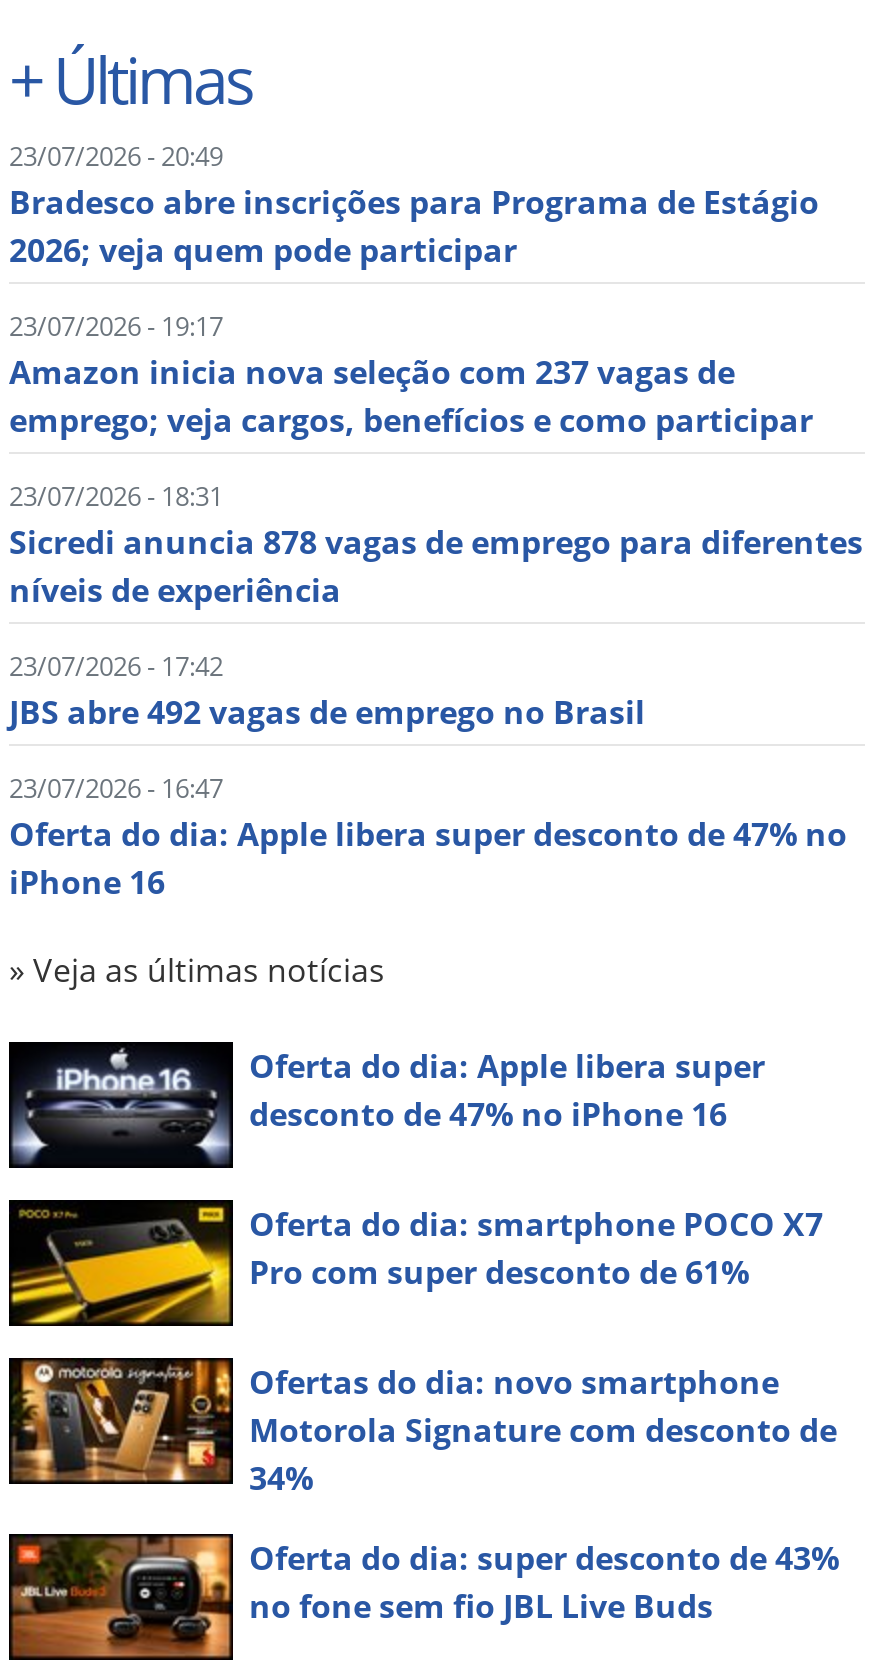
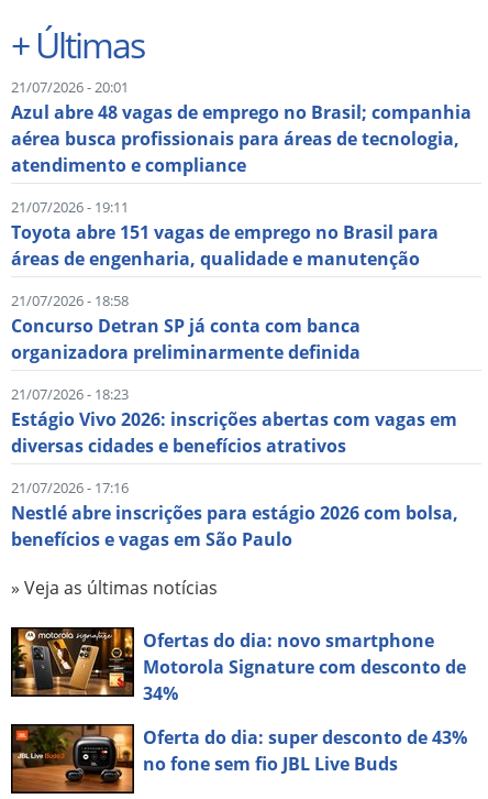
- 23/07/2026 - 20:49
- Bradesco abre inscrições para Programa de Estágio
- 2026; veja quem pode participar
+ 21/07/2026 - 20:01
+ Azul abre 48 vagas de emprego no Brasil; companhia
+ aérea busca profissionais para áreas de tecnologia,
+ atendimento e compliance

- 23/07/2026 - 19:17
- Amazon inicia nova seleção com 237 vagas de
- emprego; veja cargos, benefícios e como participar
+ 21/07/2026 - 19:11
+ Toyota abre 151 vagas de emprego no Brasil para
+ áreas de engenharia, qualidade e manutenção

- 23/07/2026 - 18:31
- Sicredi anuncia 878 vagas de emprego para diferentes
- níveis de experiência
+ 21/07/2026 - 18:58
+ Concurso Detran SP já conta com banca
+ organizadora preliminarmente definida

- 23/07/2026 - 17:42
- JBS abre 492 vagas de emprego no Brasil
+ 21/07/2026 - 18:23
+ Estágio Vivo 2026: inscrições abertas com vagas em
+ diversas cidades e benefícios atrativos

- 23/07/2026 - 16:47
- Oferta do dia: Apple libera super desconto de 47% no
- iPhone 16
+ 21/07/2026 - 17:16
+ Nestlé abre inscrições para estágio 2026 com bolsa,
+ benefícios e vagas em São Paulo

moved down: » Veja as últimas notícias

- [image]
- Oferta do dia: Apple libera super
- desconto de 47% no iPhone 16
- Oferta do dia: smartphone POCO X7
- Pro com super desconto de 61%
